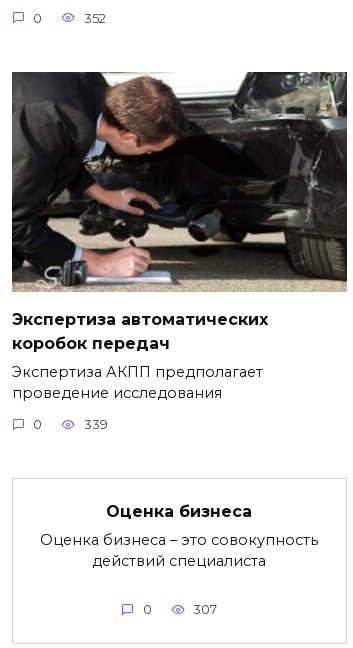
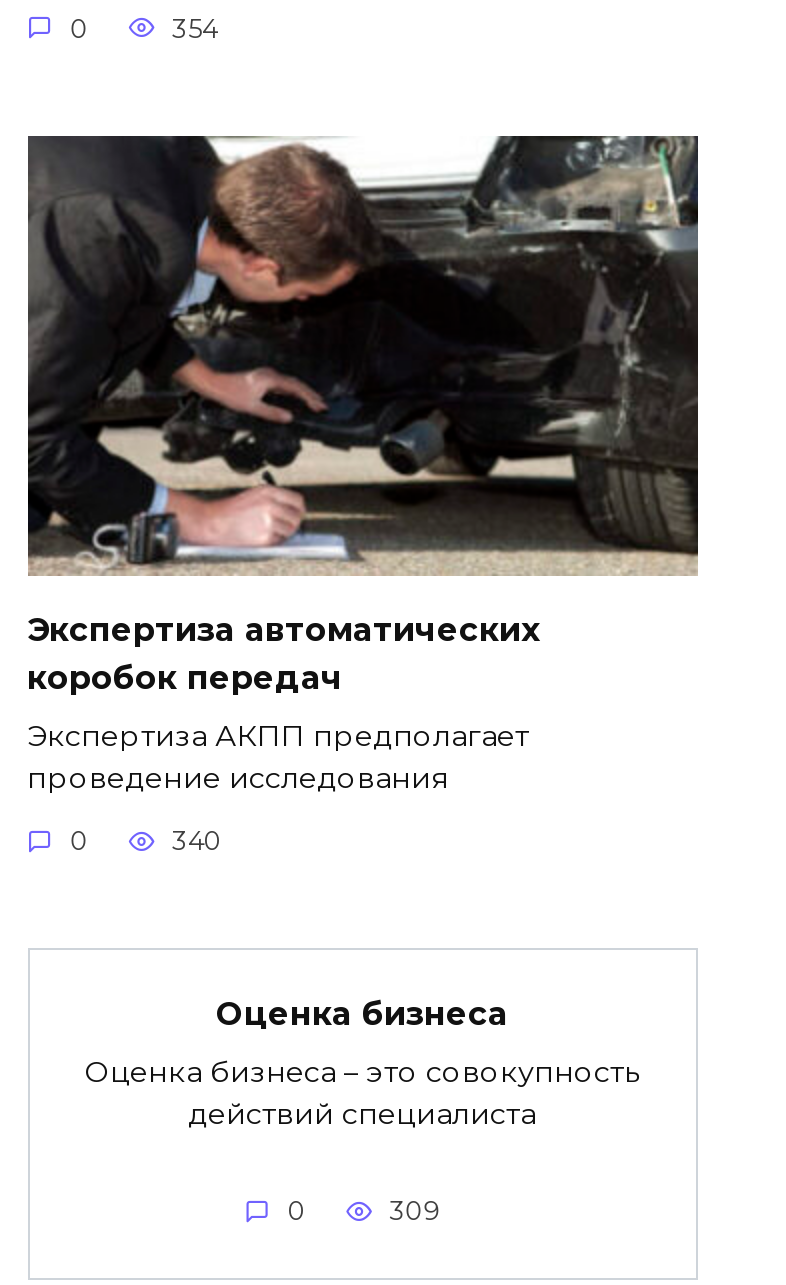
- 352
+ 354

- 339
+ 340

- 307
+ 309
